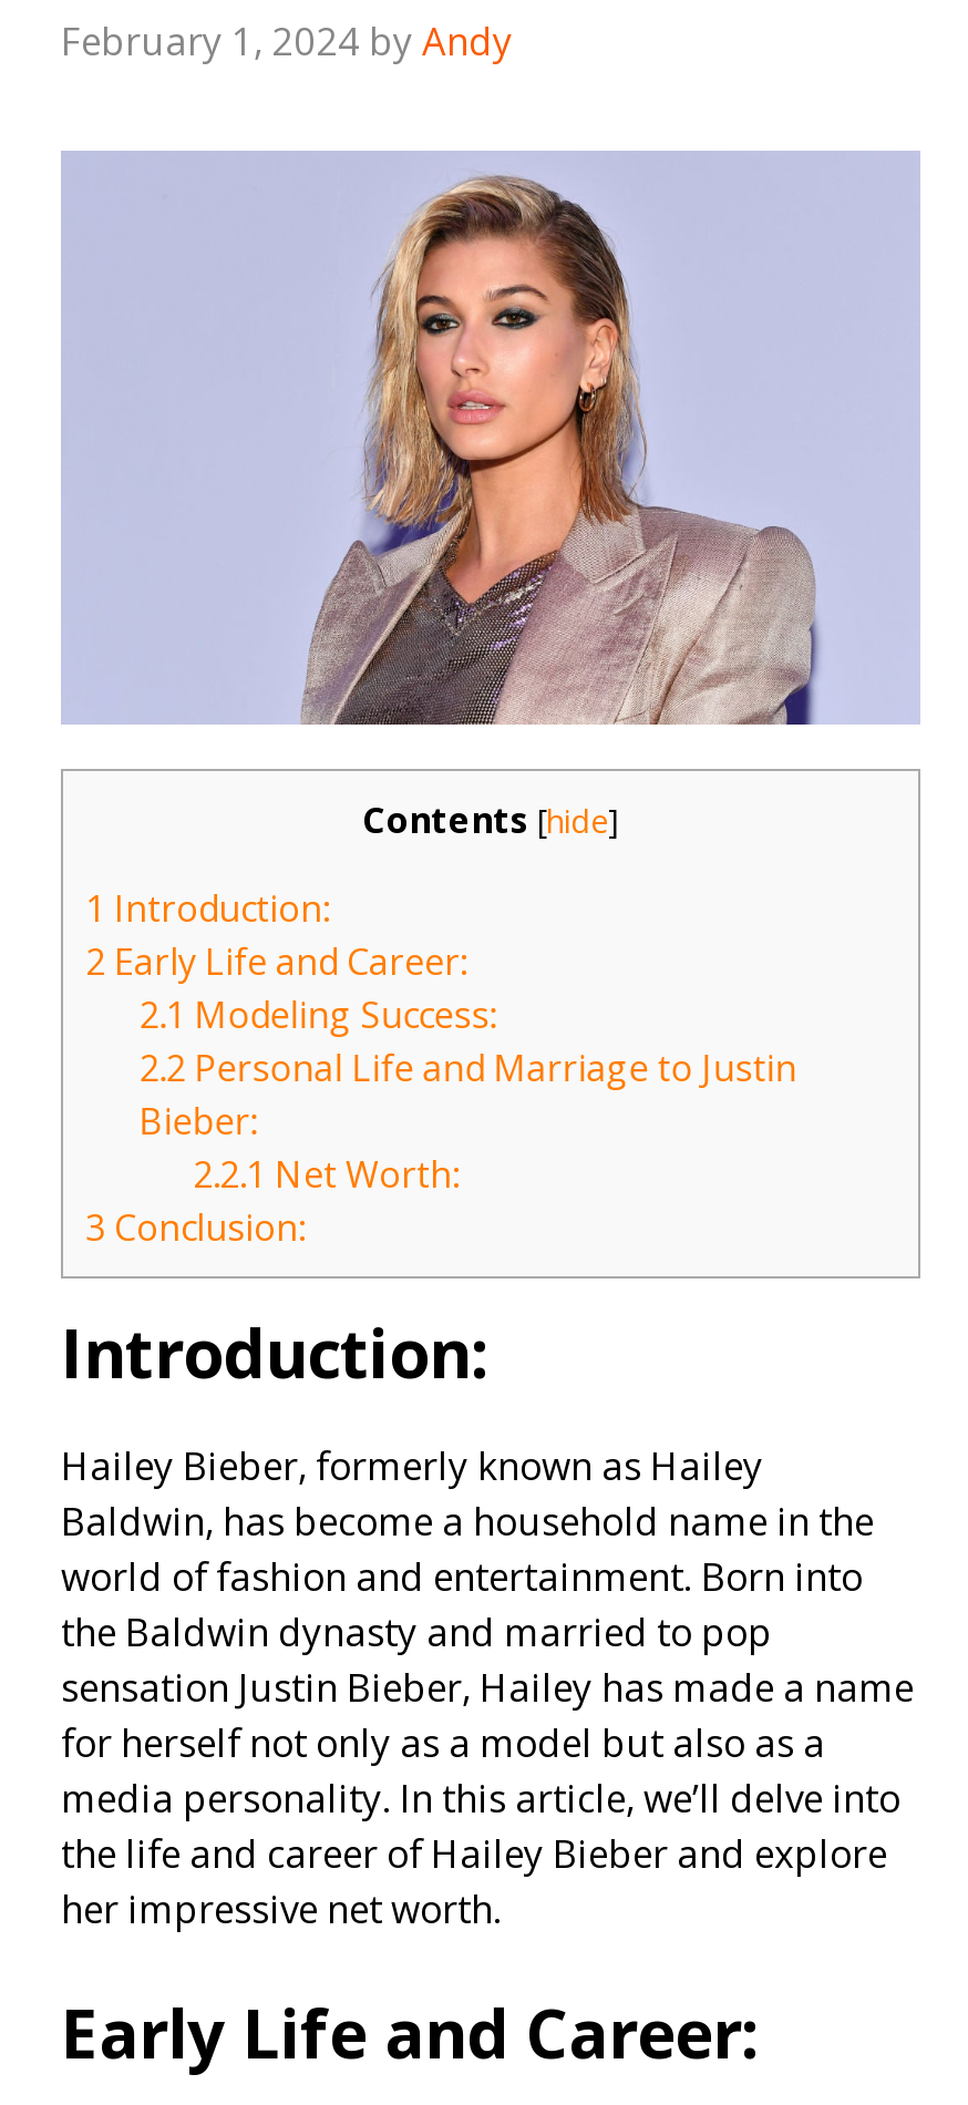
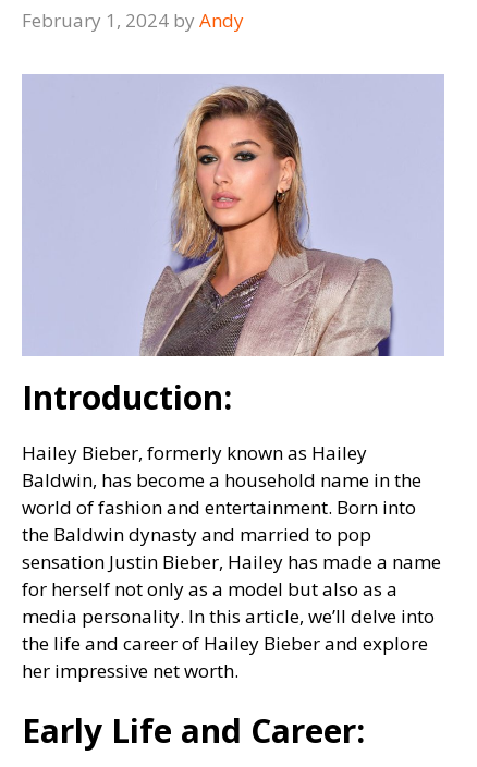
- Contents [hide]
- 1 Introduction:
- 2 Early Life and Career:
- 2.1 Modeling Success:
- 2.2 Personal Life and Marriage to Justin
- Bieber:
- 2.2.1 Net Worth:
- 3 Conclusion:
